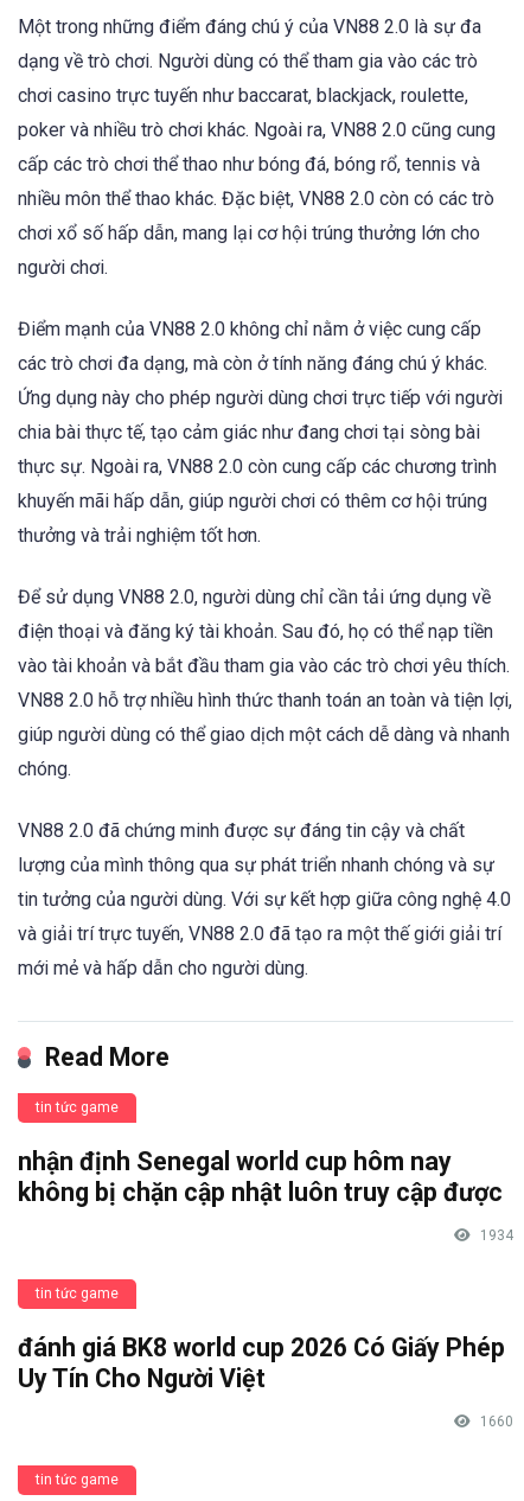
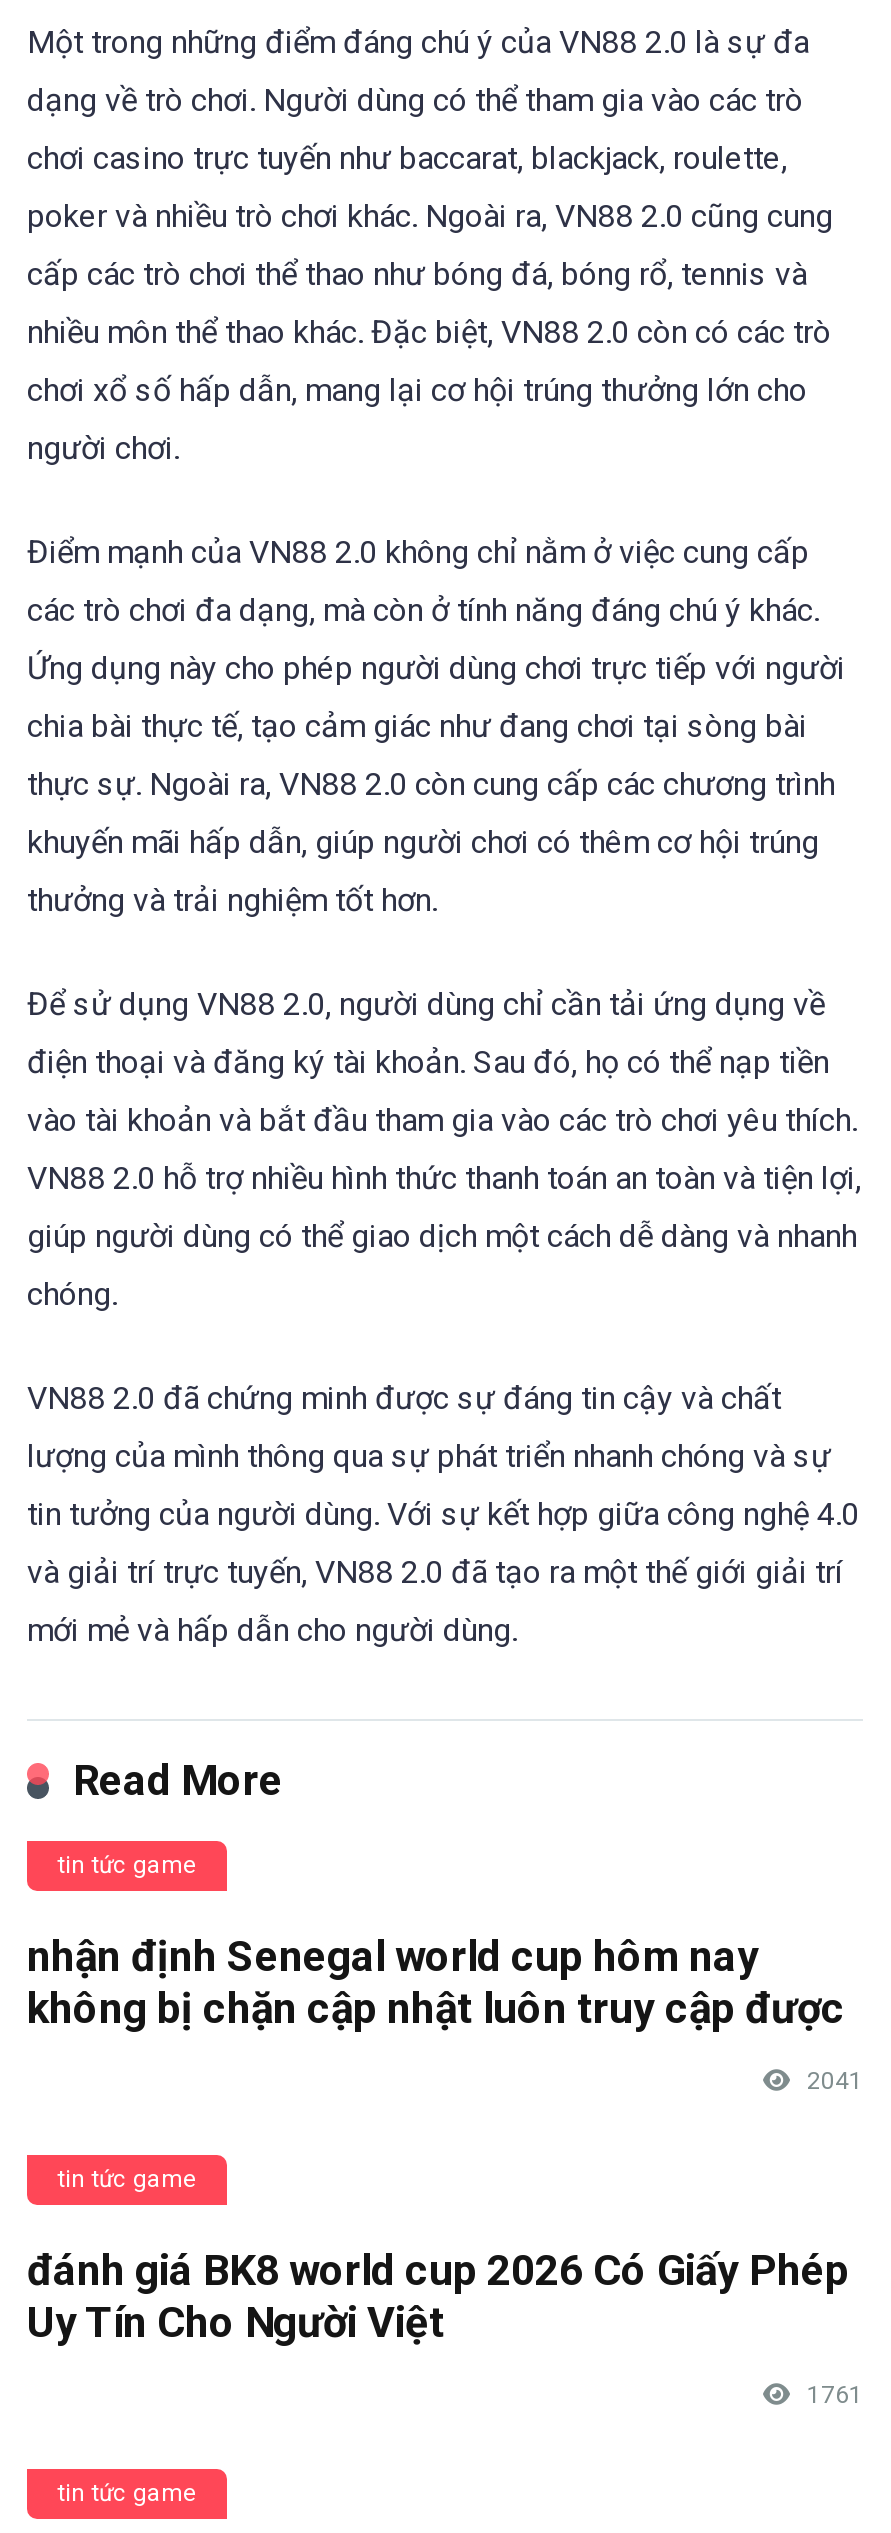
- 1934
+ 2041

- 1660
+ 1761
